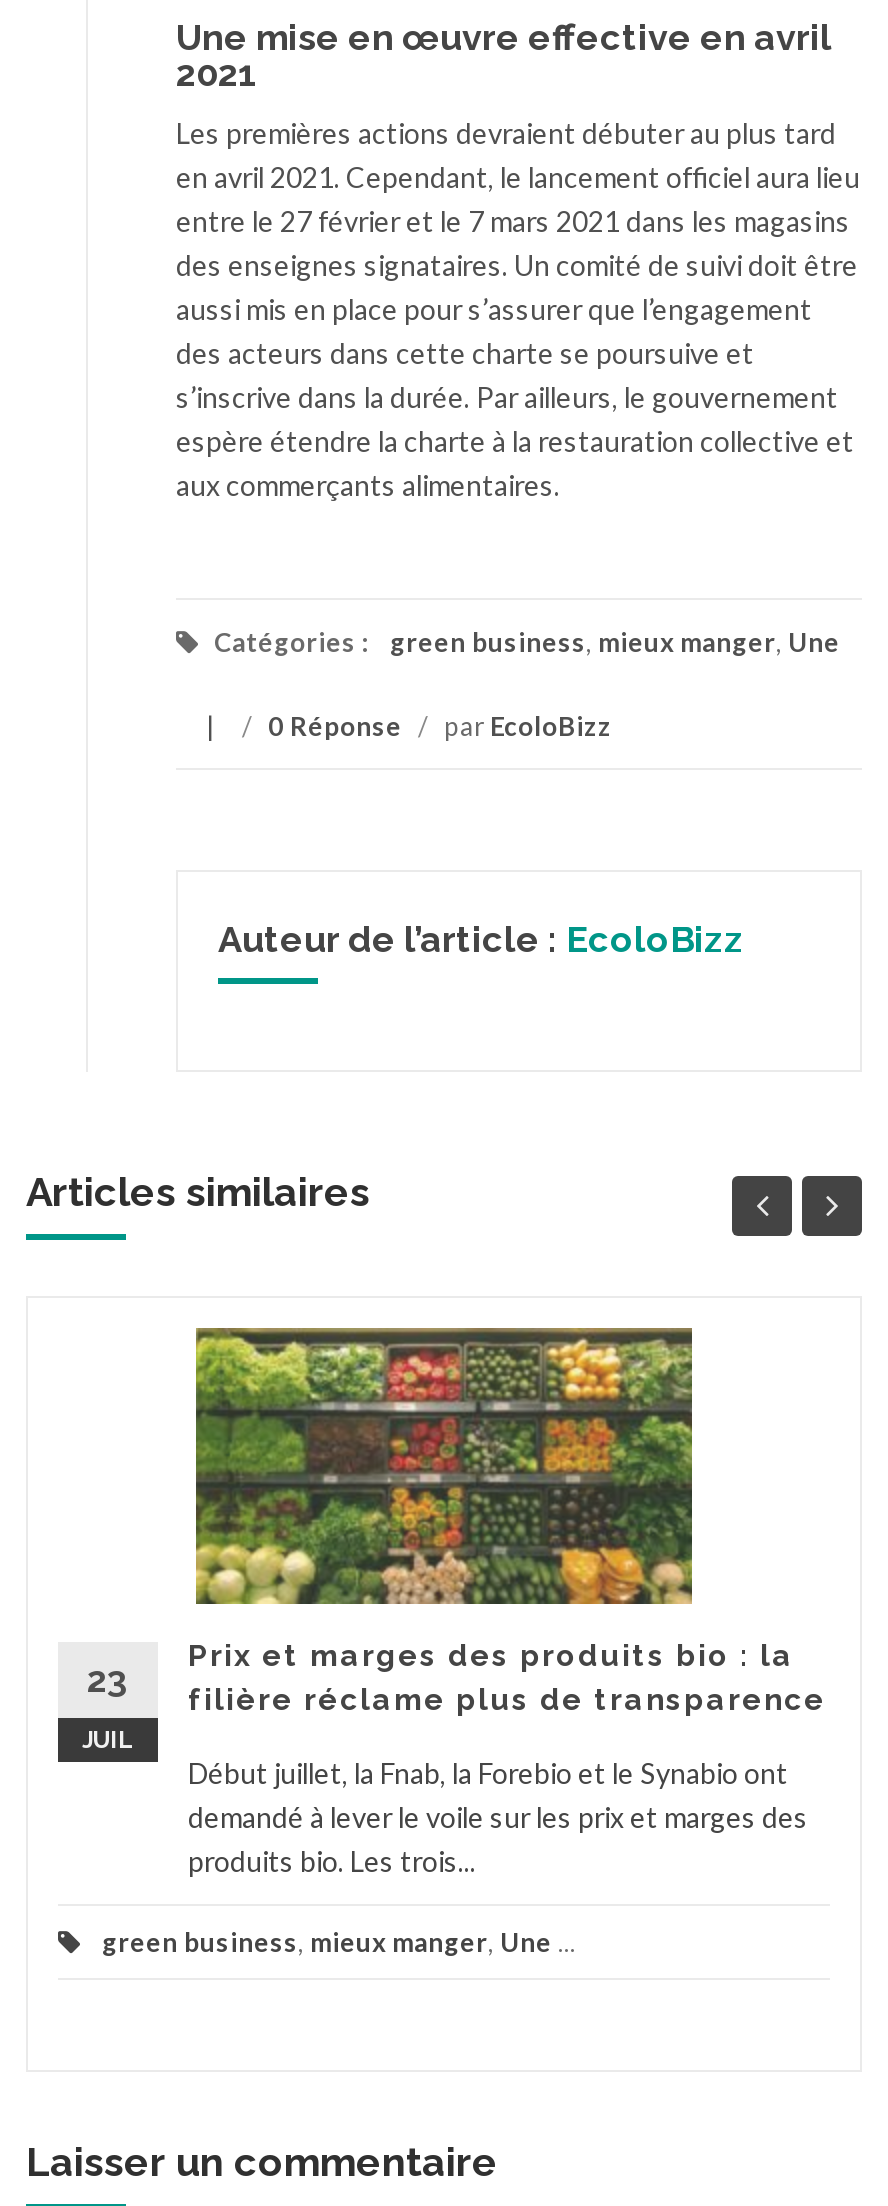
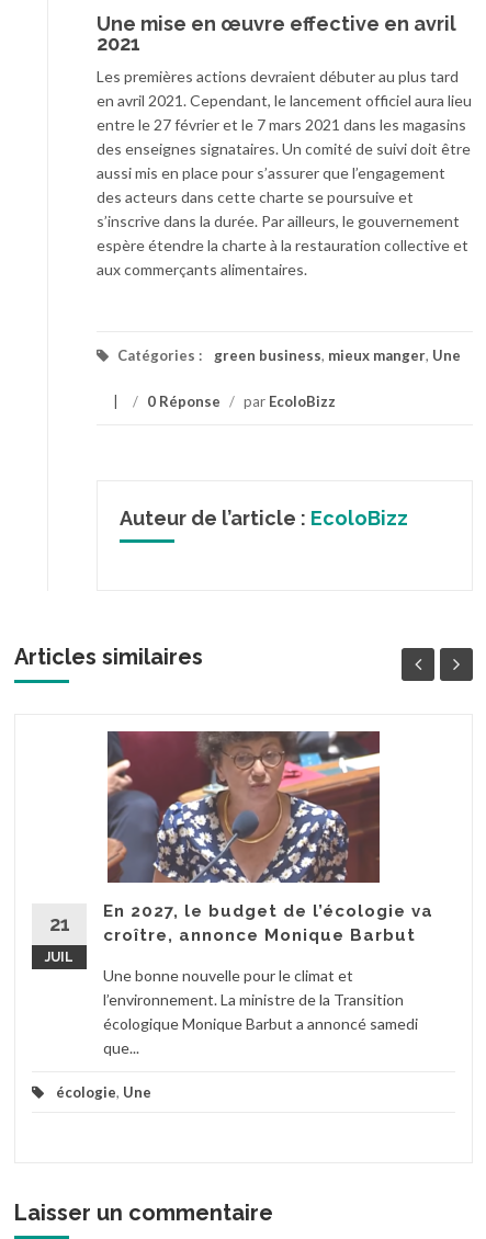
- [image]
- Prix et marges des produits bio : la
- filière réclame plus de transparence
+ [image]
+ En 2027, le budget de l’écologie va
+ croître, annonce Monique Barbut

- 23
+ 21

- Début juillet, la Fnab, la Forebio et le Synabio ont
- demandé à lever le voile sur les prix et marges des
- produits bio. Les trois...
+ Une bonne nouvelle pour le climat et
+ l’environnement. La ministre de la Transition
+ écologique Monique Barbut a annoncé samedi
+ que...

- green business, mieux manger, Une ...
+ écologie, Une
